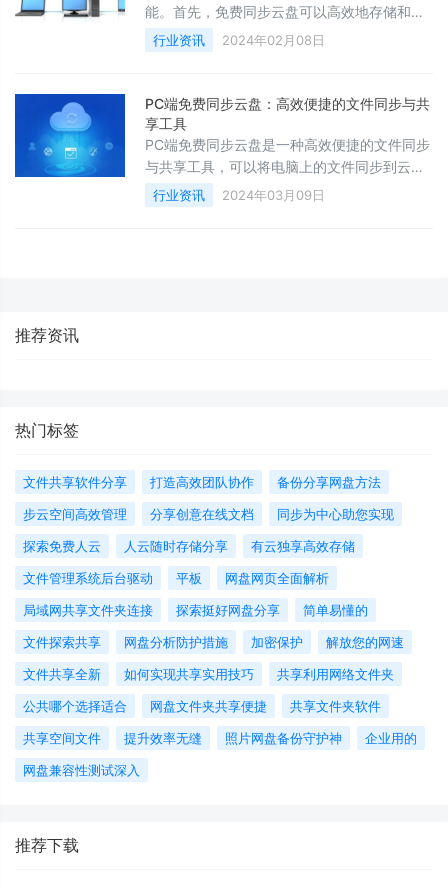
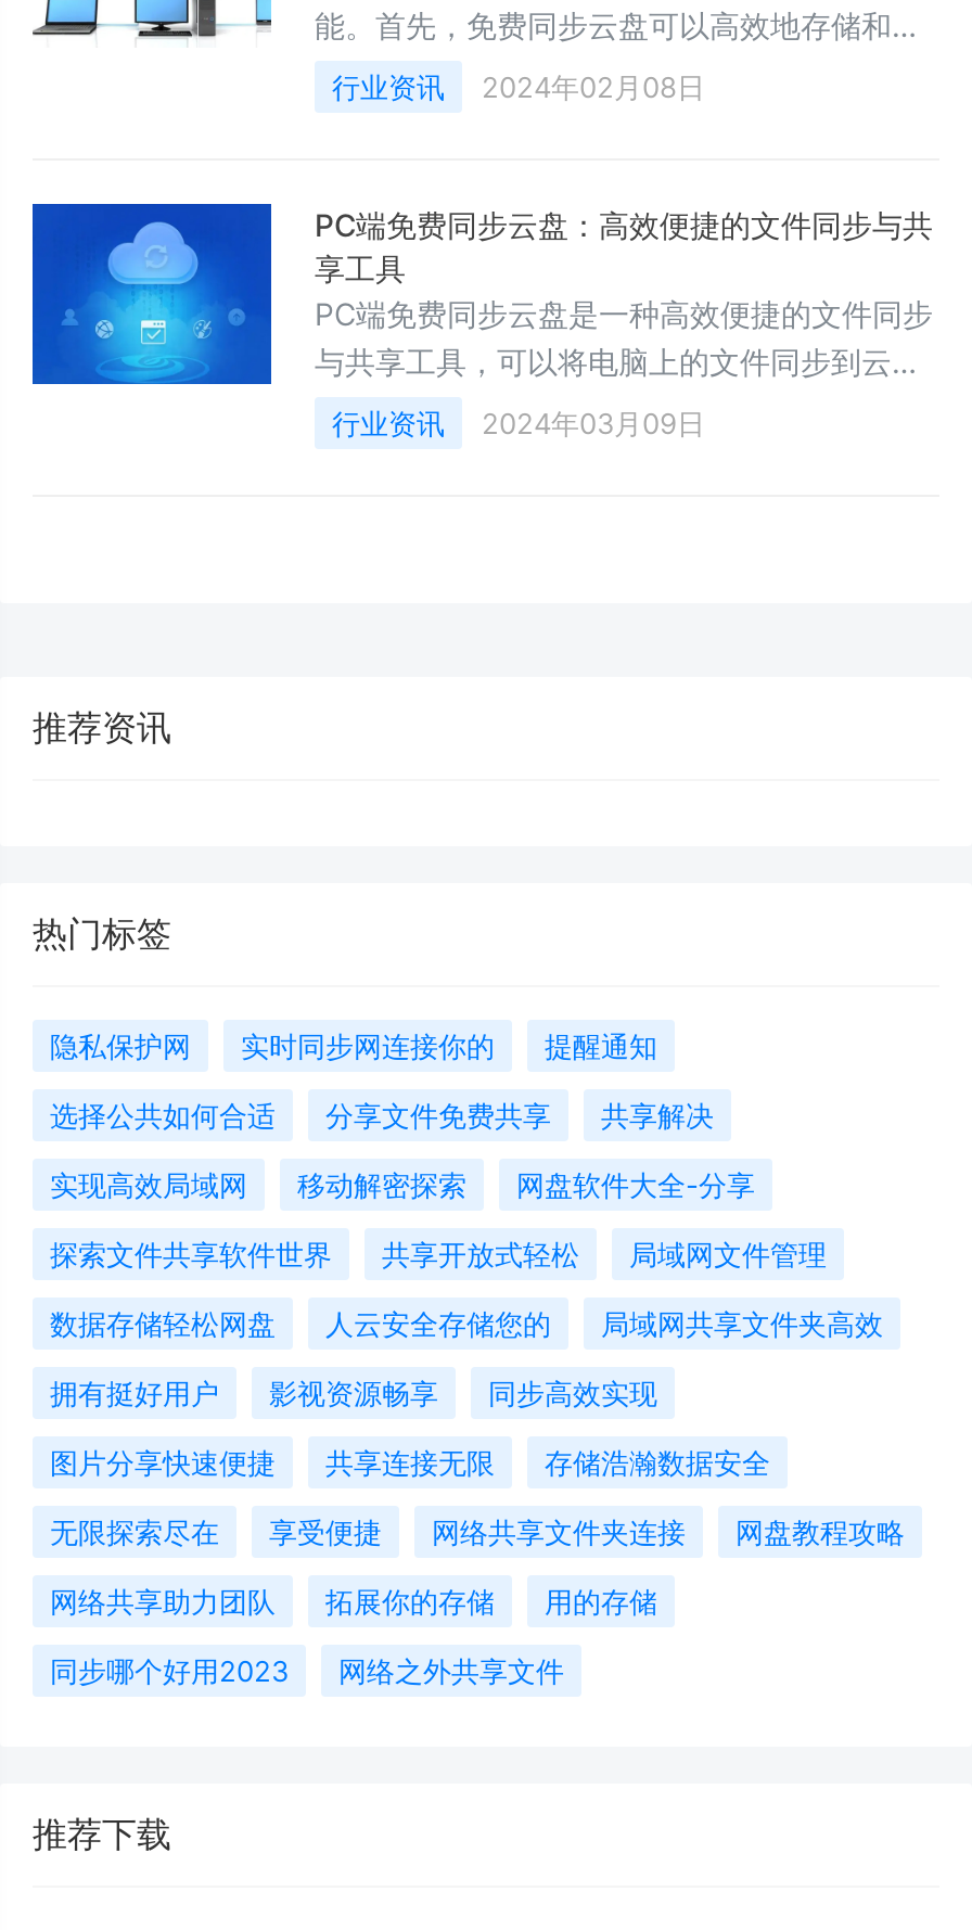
- 文件共享软件分享
- 打造高效团队协作
- 备份分享网盘方法
+ 隐私保护网
+ 实时同步网连接你的
+ 提醒通知

- 步云空间高效管理
- 分享创意在线文档
- 同步为中心助您实现
+ 选择公共如何合适
+ 分享文件免费共享
+ 共享解决

- 探索免费人云
- 人云随时存储分享
- 有云独享高效存储
+ 实现高效局域网
+ 移动解密探索
+ 网盘软件大全-分享

- 文件管理系统后台驱动
- 平板
- 网盘网页全面解析
+ 探索文件共享软件世界
+ 共享开放式轻松
+ 局域网文件管理

- 局域网共享文件夹连接
- 探索挺好网盘分享
- 简单易懂的
+ 数据存储轻松网盘
+ 人云安全存储您的
+ 局域网共享文件夹高效

- 文件探索共享
- 网盘分析防护措施
- 加密保护
- 解放您的网速
+ 拥有挺好用户
+ 影视资源畅享
+ 同步高效实现

- 文件共享全新
- 如何实现共享实用技巧
- 共享利用网络文件夹
+ 图片分享快速便捷
+ 共享连接无限
+ 存储浩瀚数据安全

- 公共哪个选择适合
- 网盘文件夹共享便捷
- 共享文件夹软件
+ 无限探索尽在
+ 享受便捷
+ 网络共享文件夹连接
+ 网盘教程攻略

- 共享空间文件
- 提升效率无缝
- 照片网盘备份守护神
- 企业用的
+ 网络共享助力团队
+ 拓展你的存储
+ 用的存储

- 网盘兼容性测试深入
+ 同步哪个好用2023
+ 网络之外共享文件
